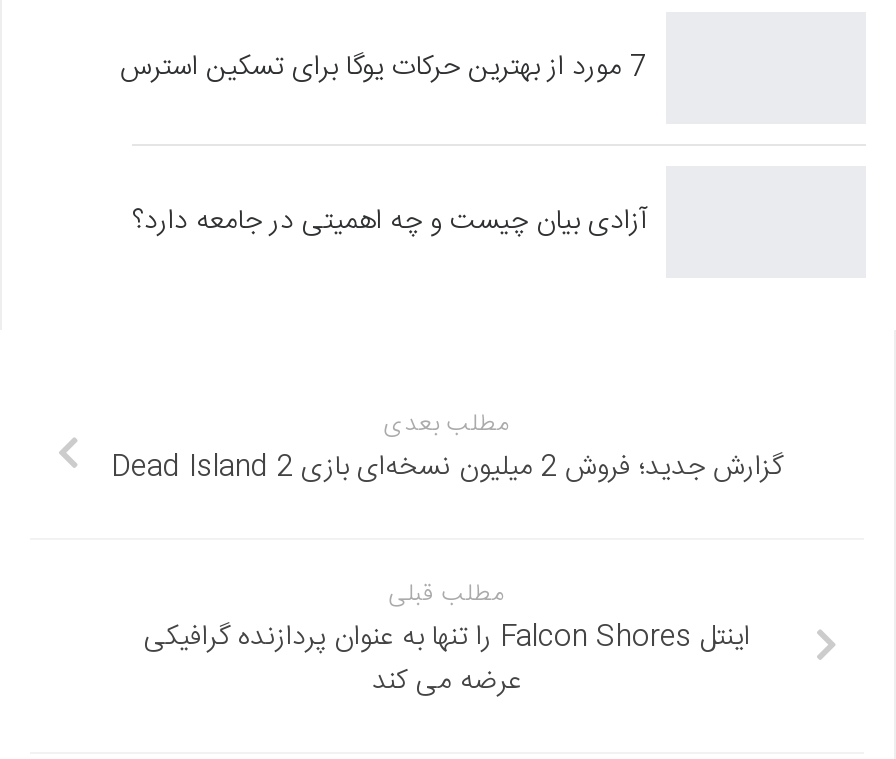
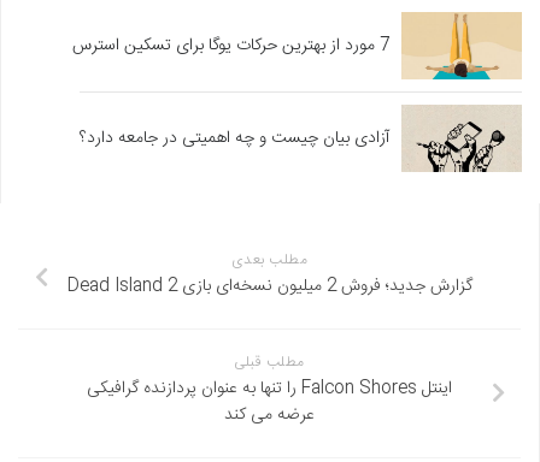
+ [image]

+ [image]
